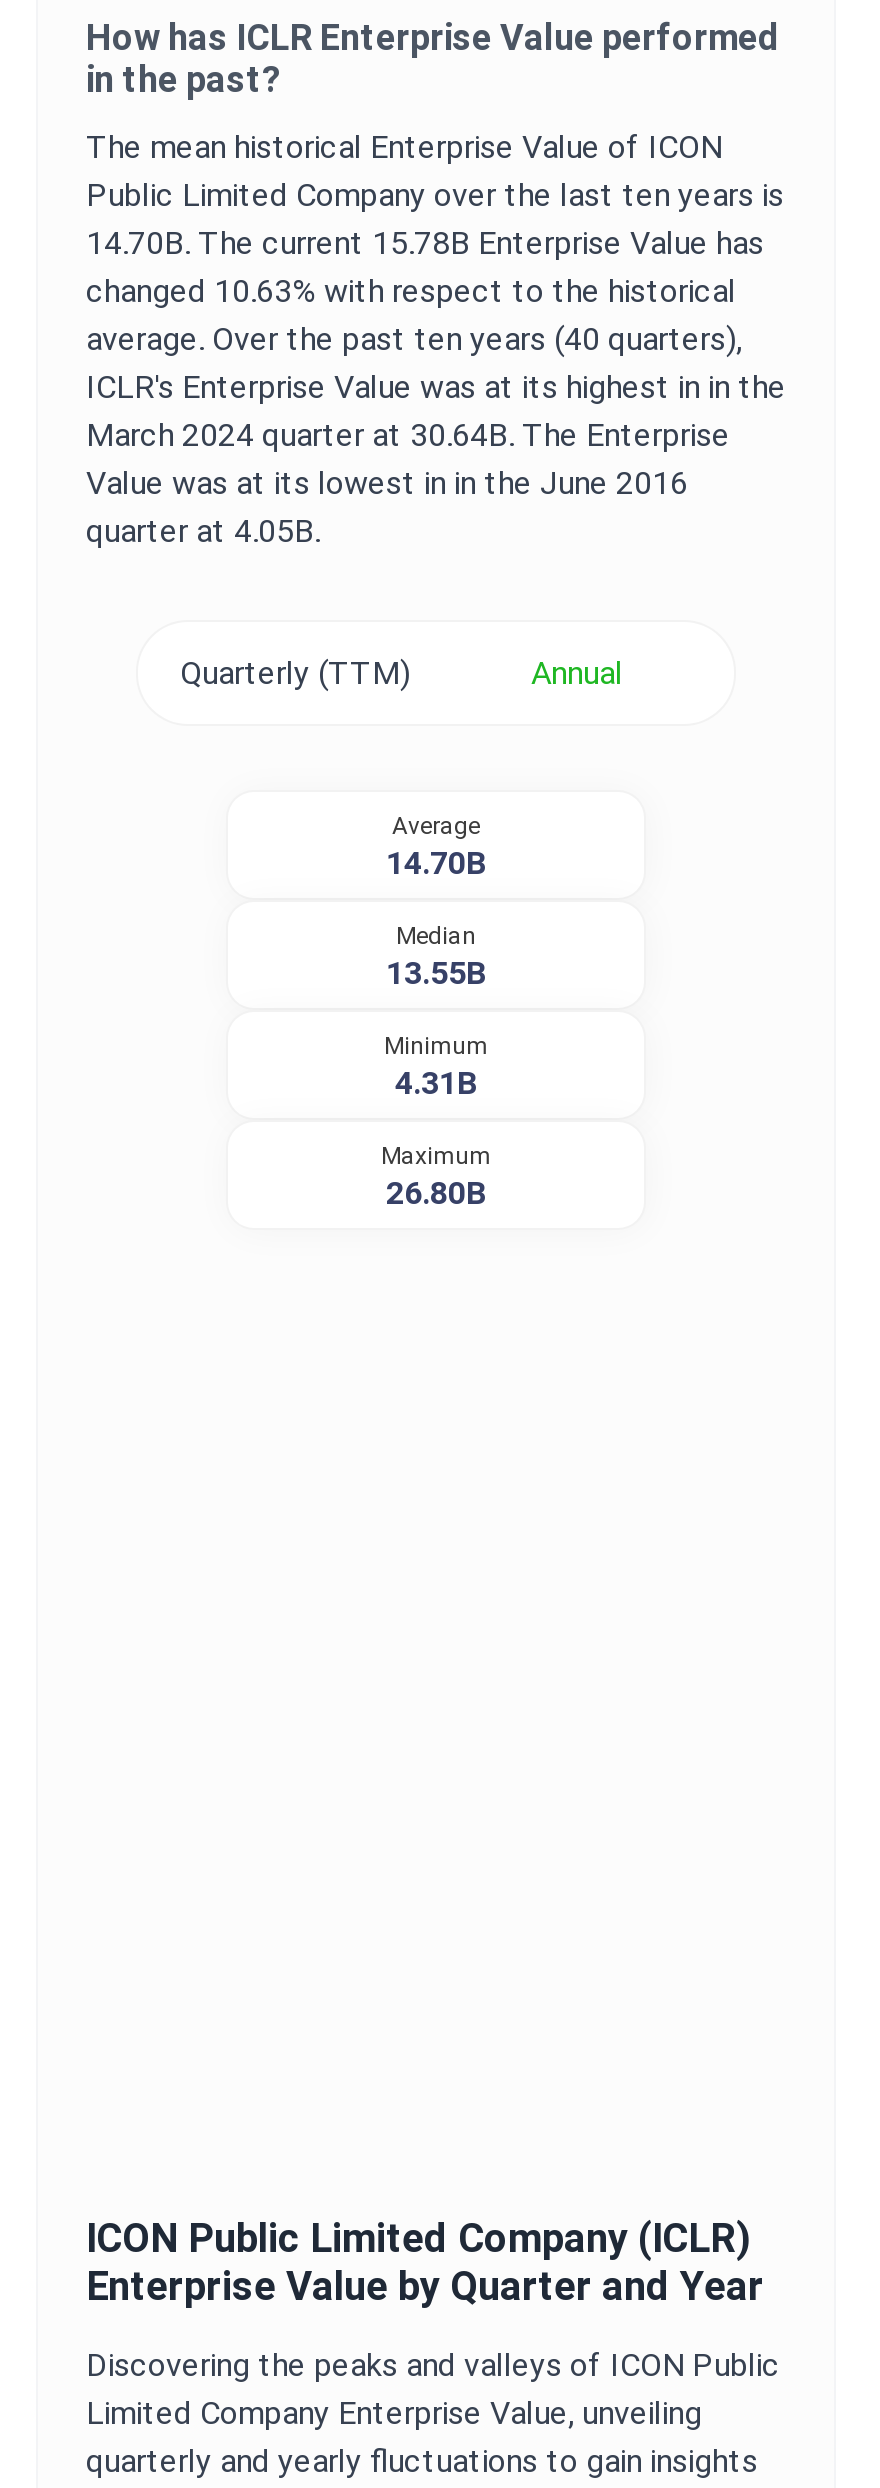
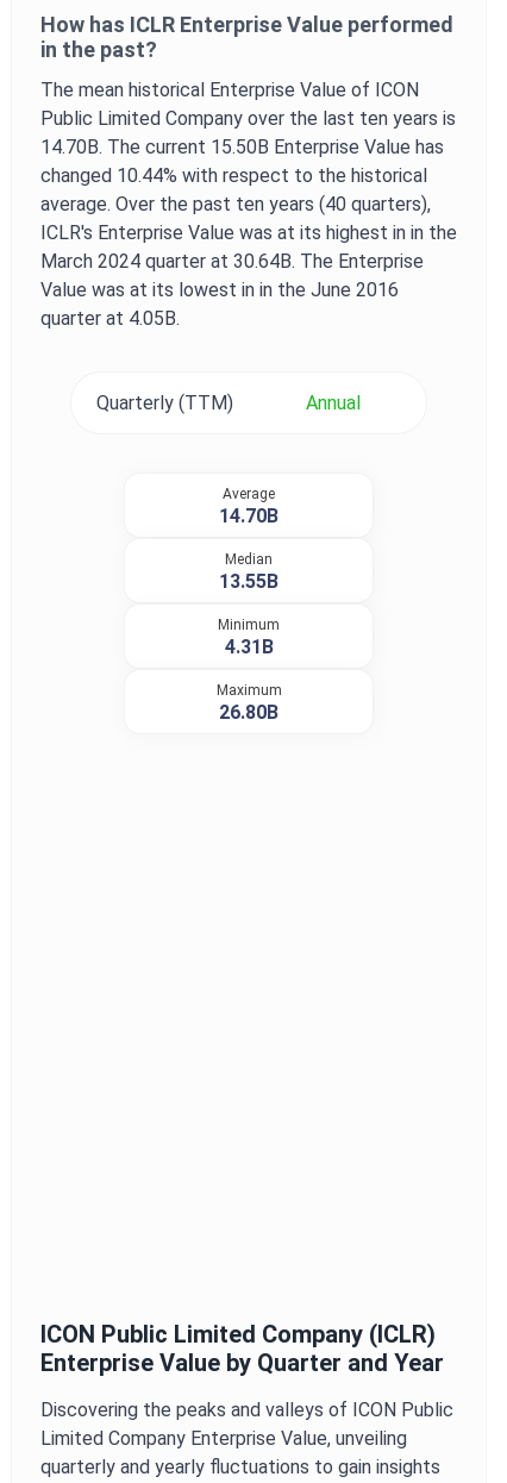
- 14.70B. The current 15.78B Enterprise Value has
+ 14.70B. The current 15.50B Enterprise Value has

- changed 10.63% with respect to the historical
+ changed 10.44% with respect to the historical
